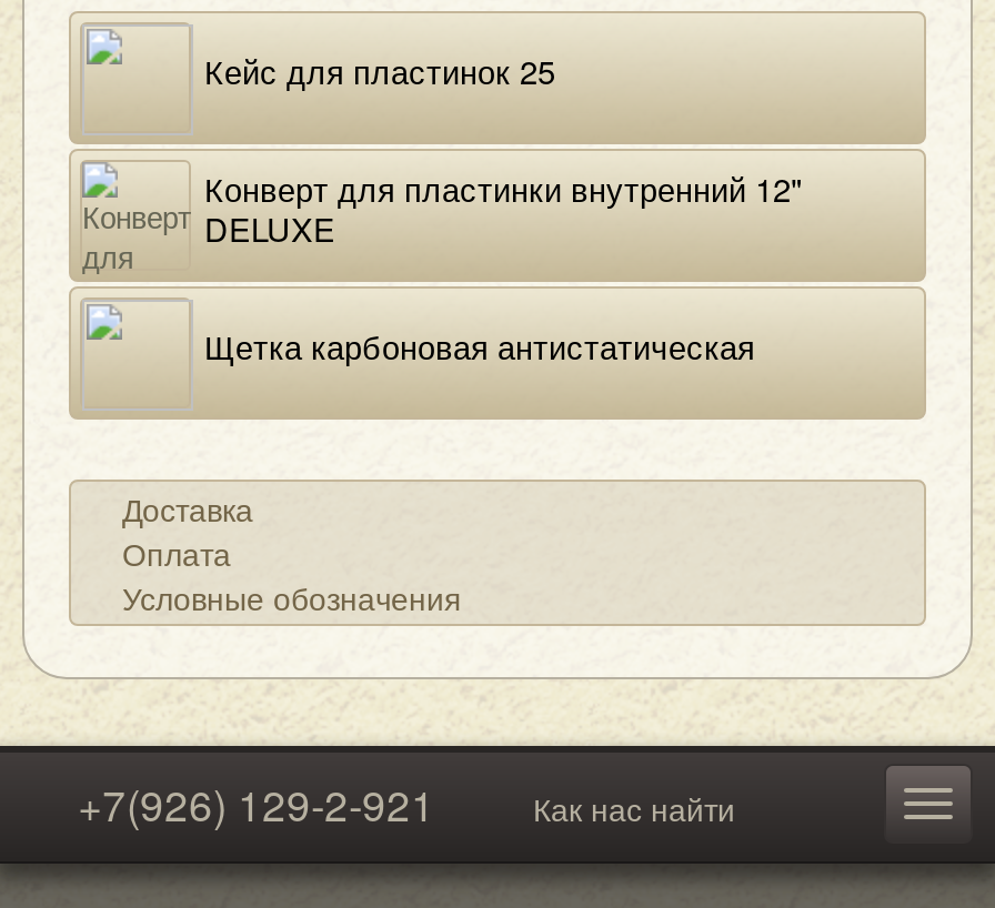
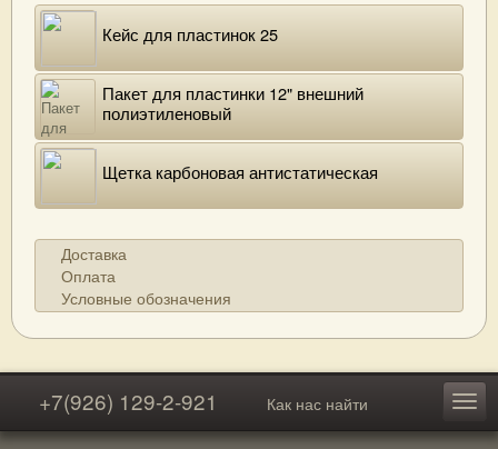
- Конверт для пластинки внутренний 12"
- DELUXE
+ Пакет для пластинки 12" внешний
+ полиэтиленовый
